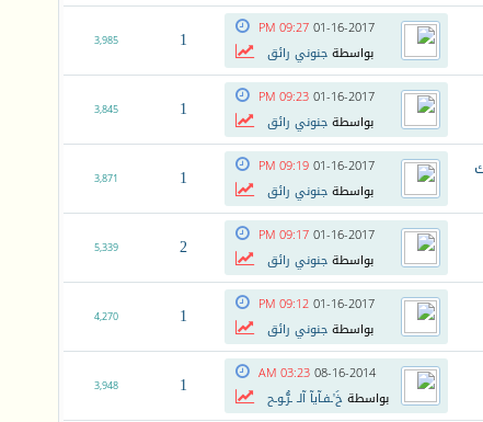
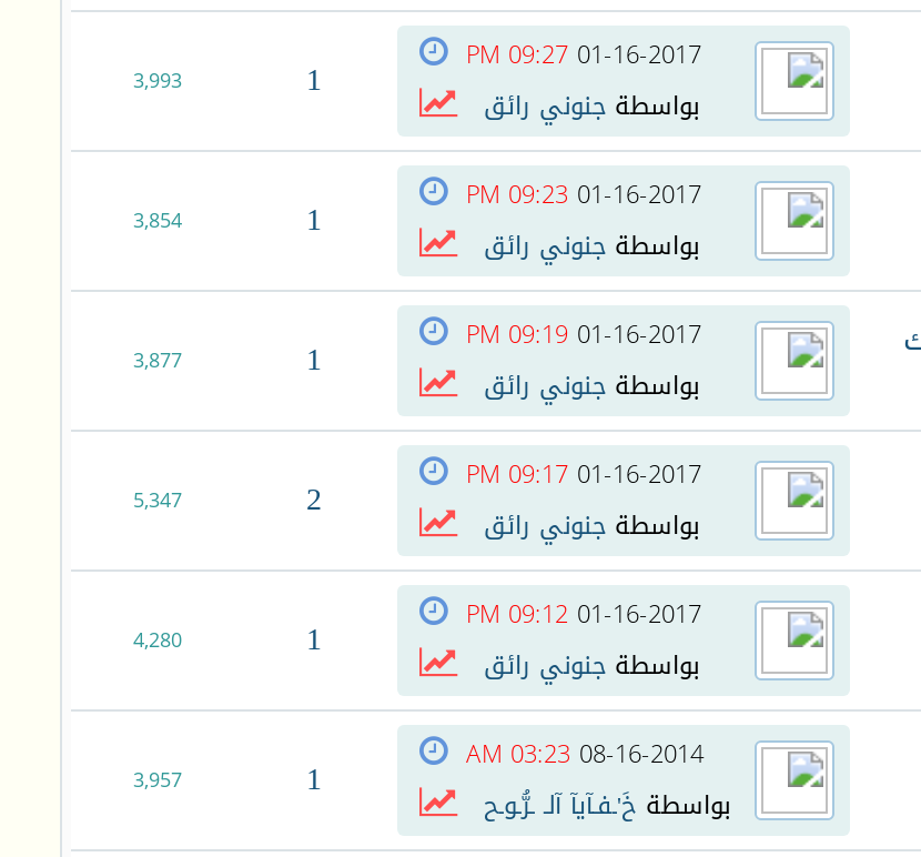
- 3,985
+ 3,993

- 3,845
+ 3,854

- 3,871
+ 3,877

- 5,339
+ 5,347

- 4,270
+ 4,280

- 3,948
+ 3,957
